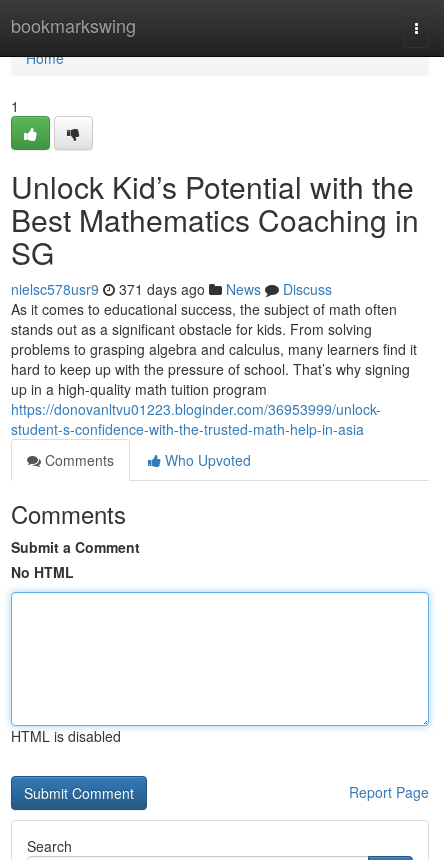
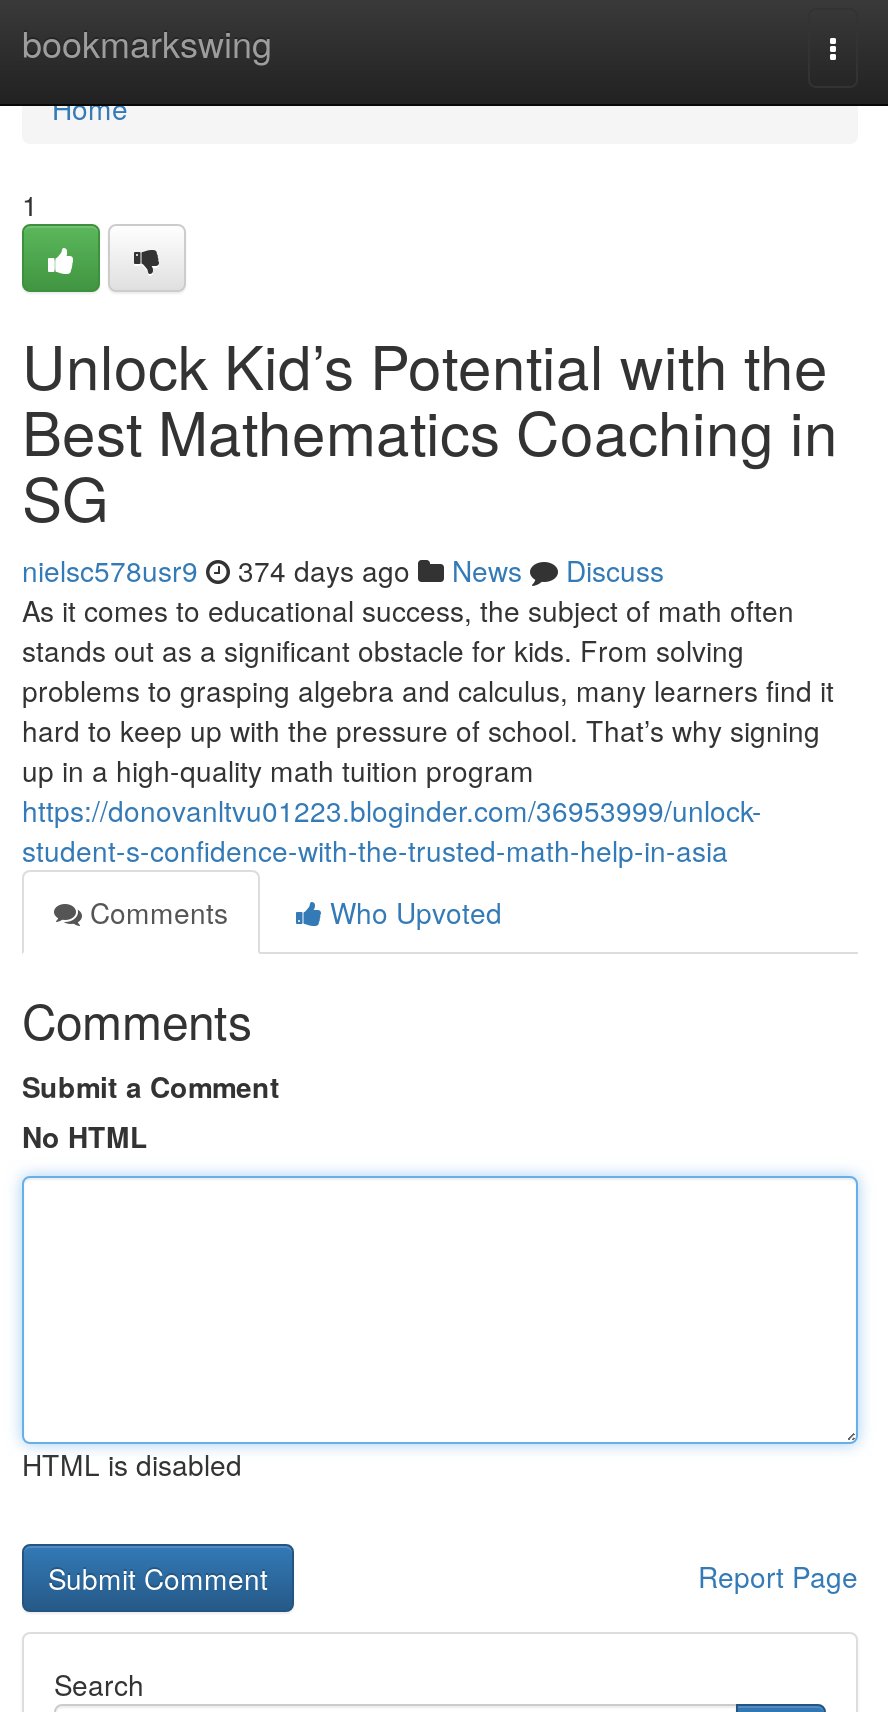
- nielsc578usr9 371 days ago News Discuss
+ nielsc578usr9 374 days ago News Discuss
